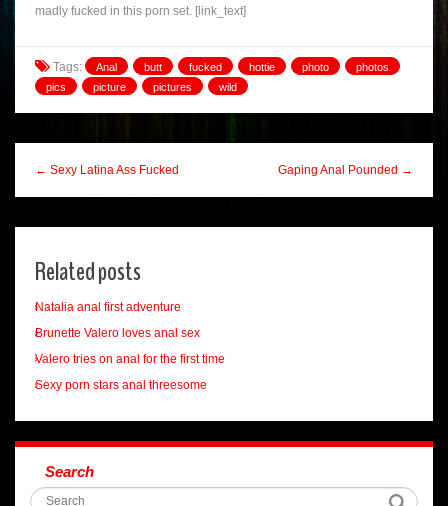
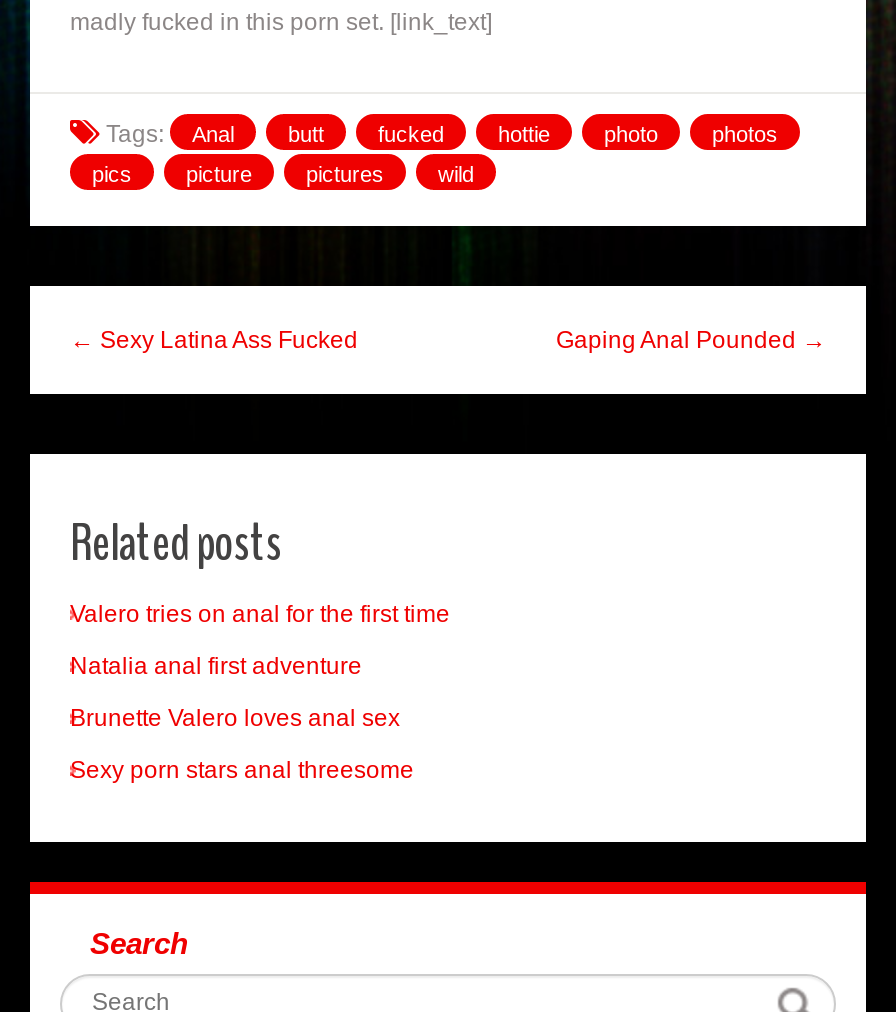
moved down: Natalia anal first adventure | Brunette Valero loves anal sex

moved up: Valero tries on anal for the first time
